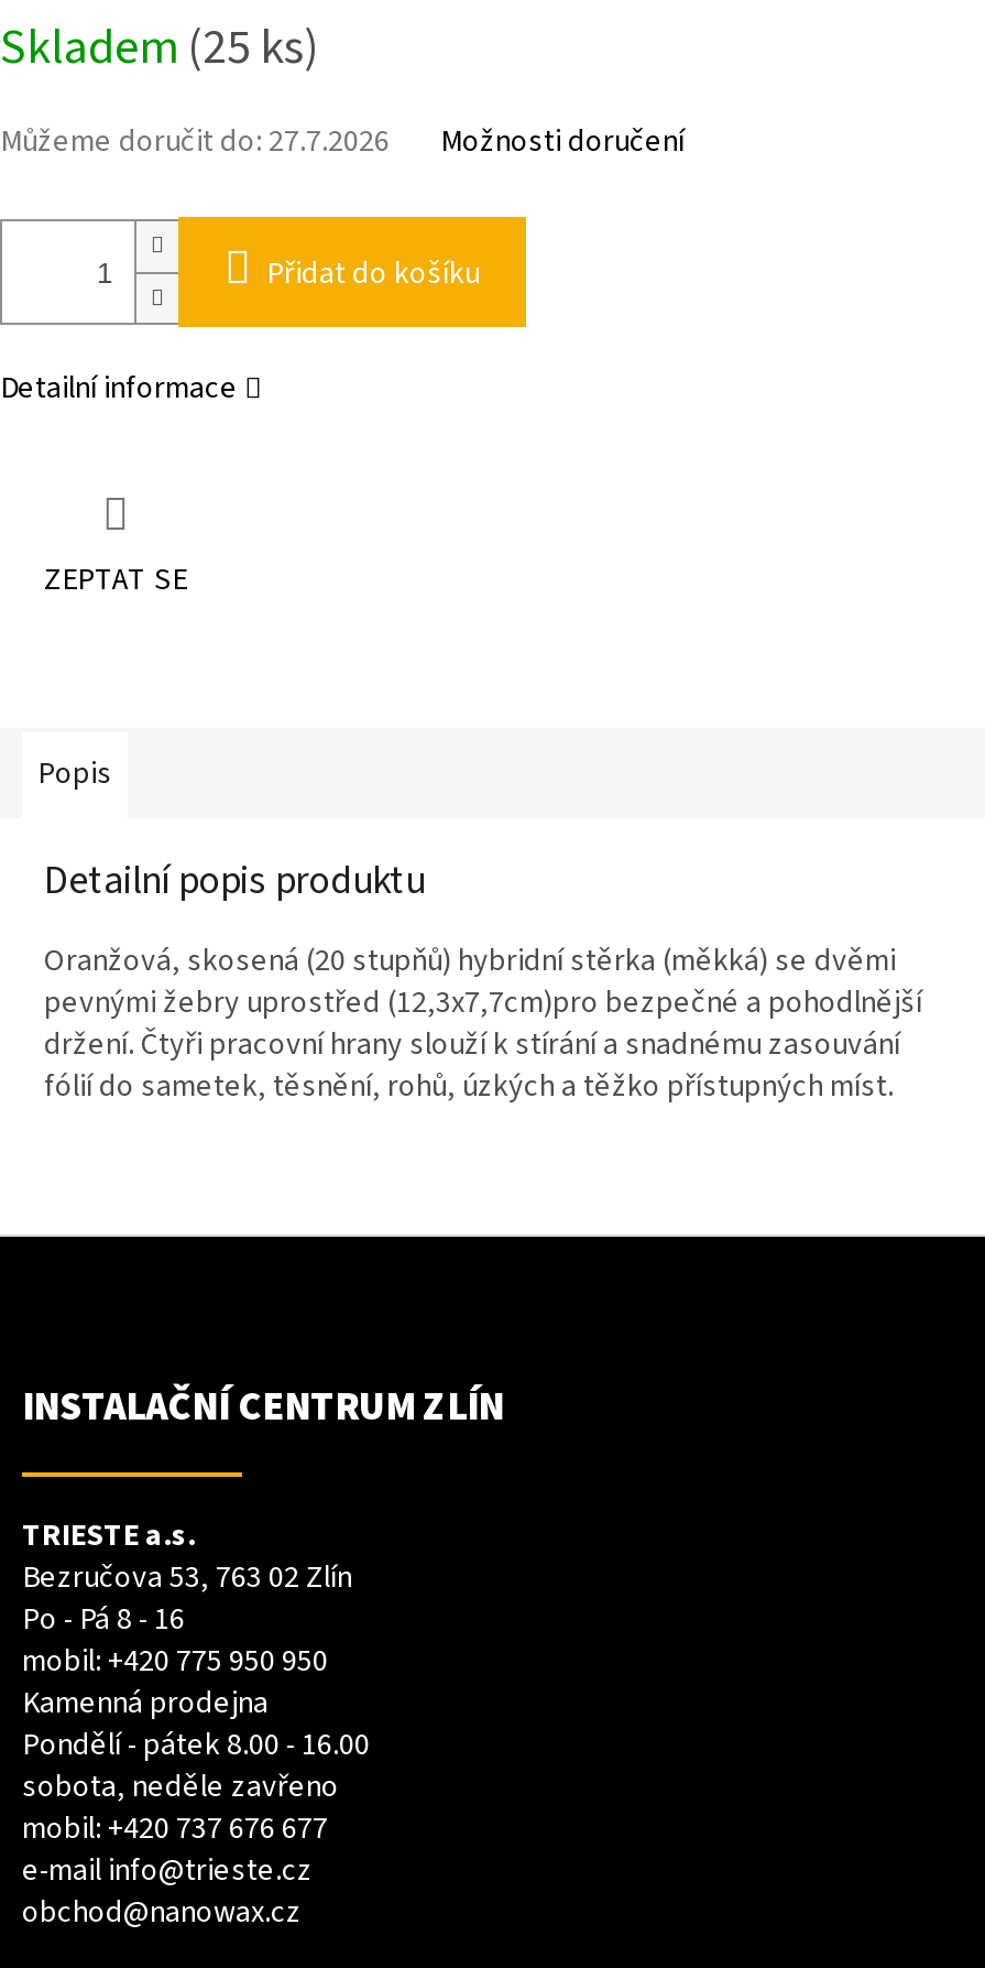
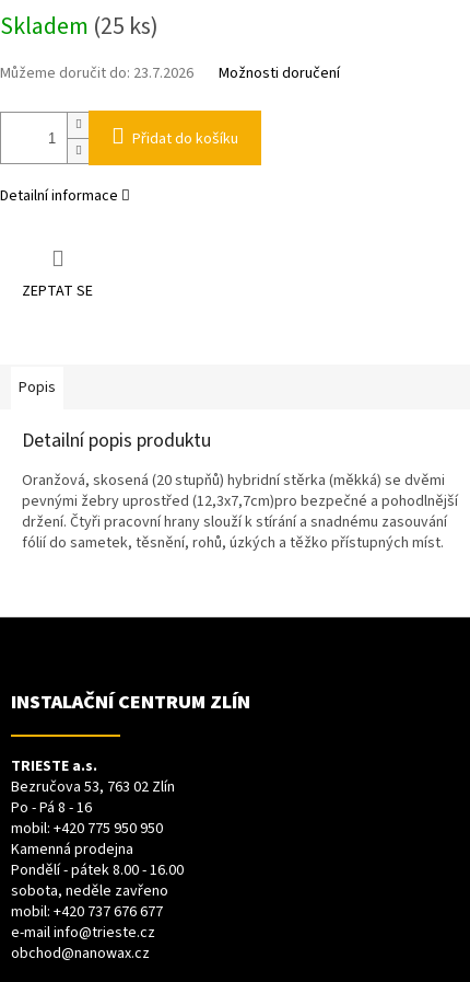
- Můžeme doručit do: 27.7.2026
+ Můžeme doručit do: 23.7.2026
